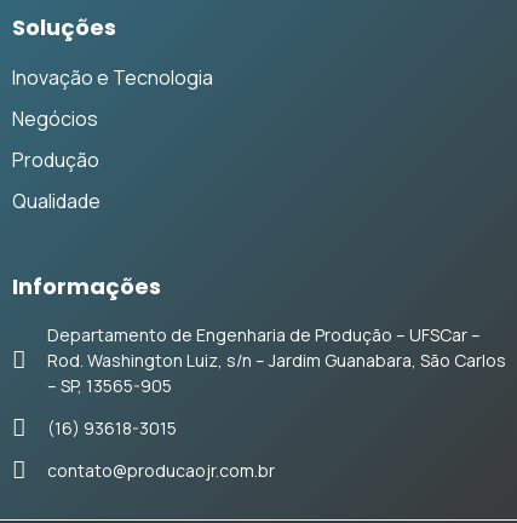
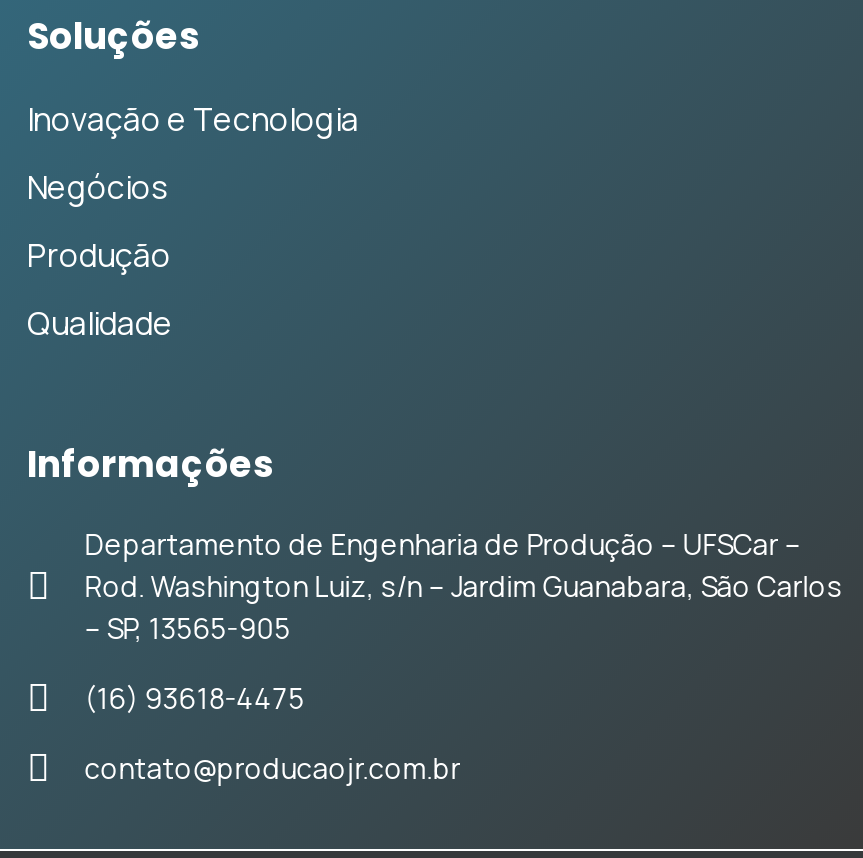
- (16) 93618-3015
+ (16) 93618-4475
